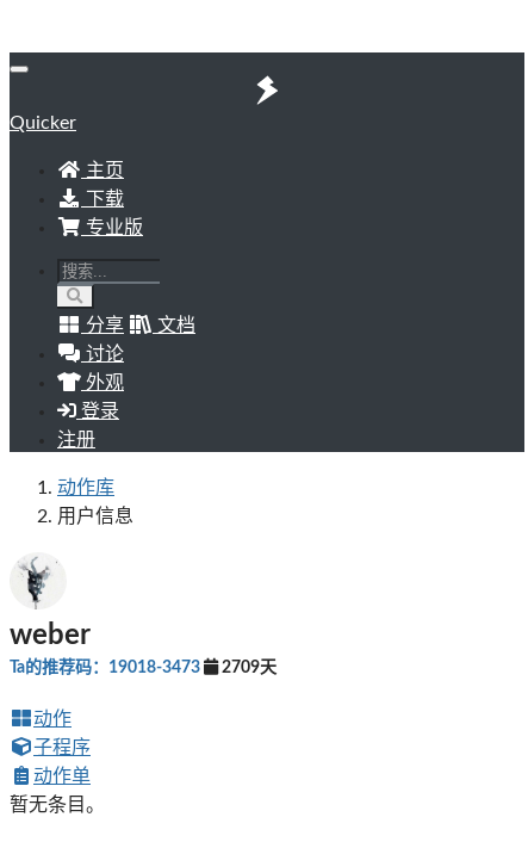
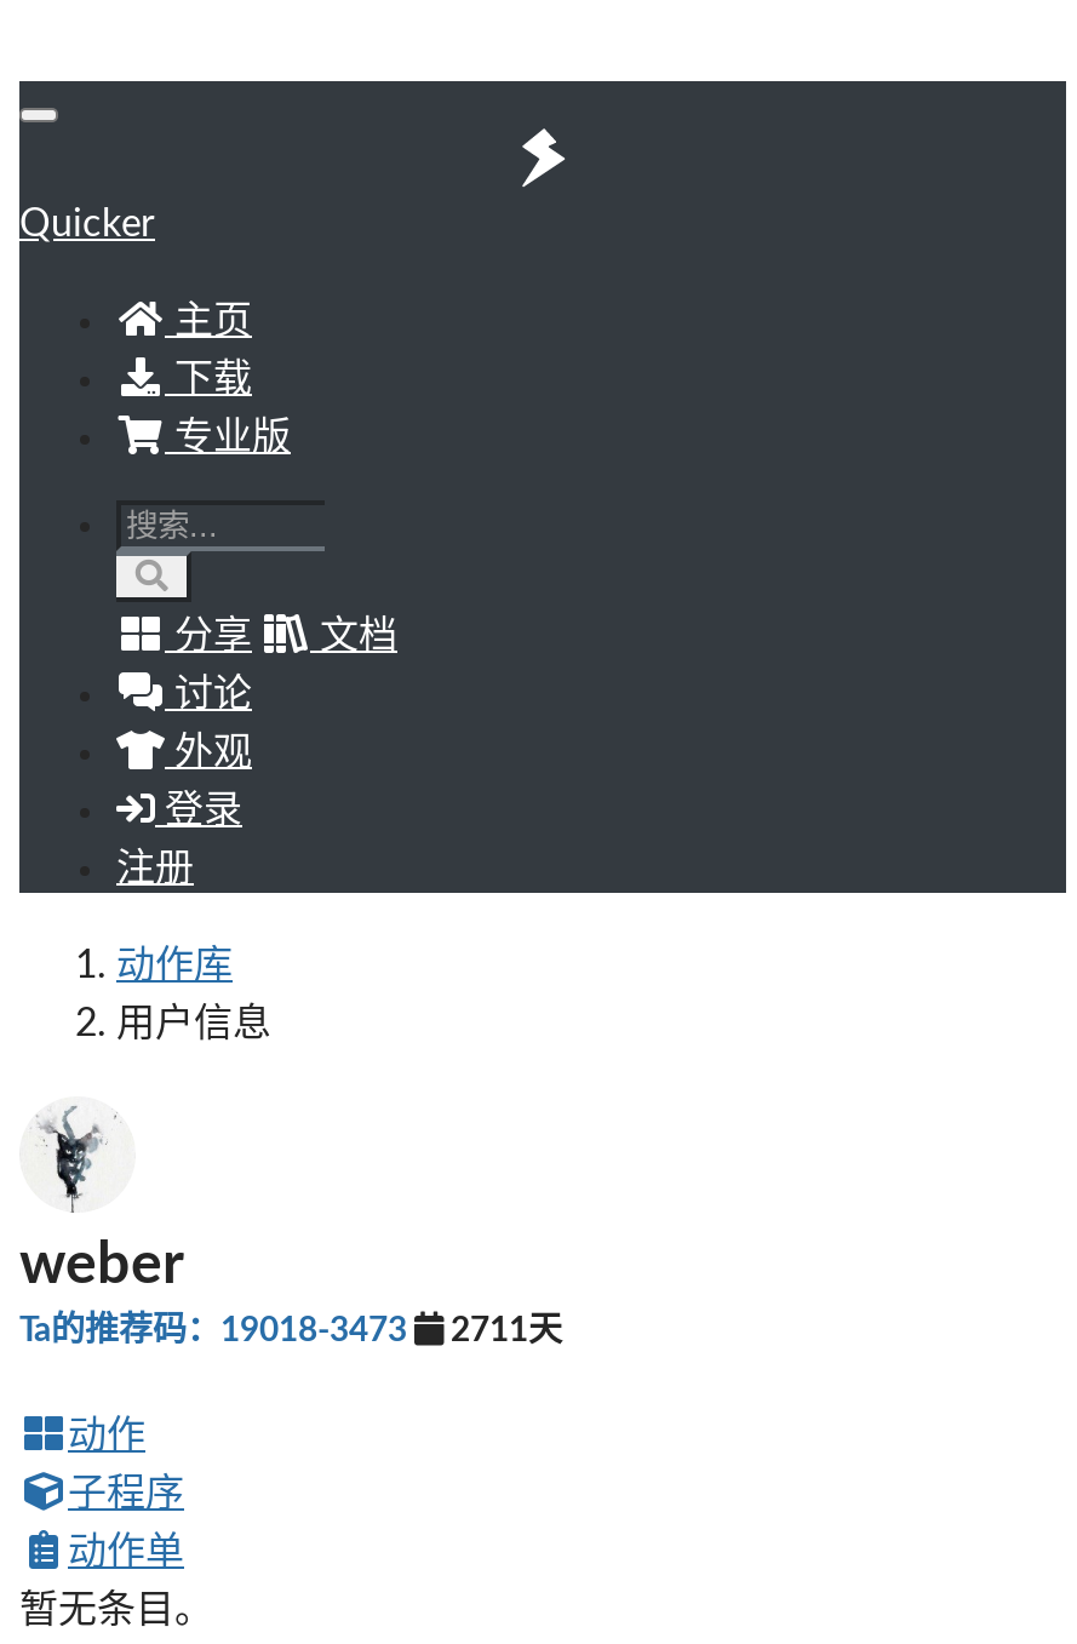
- Ta的推荐码：19018-3473 2709天
+ Ta的推荐码：19018-3473 2711天
